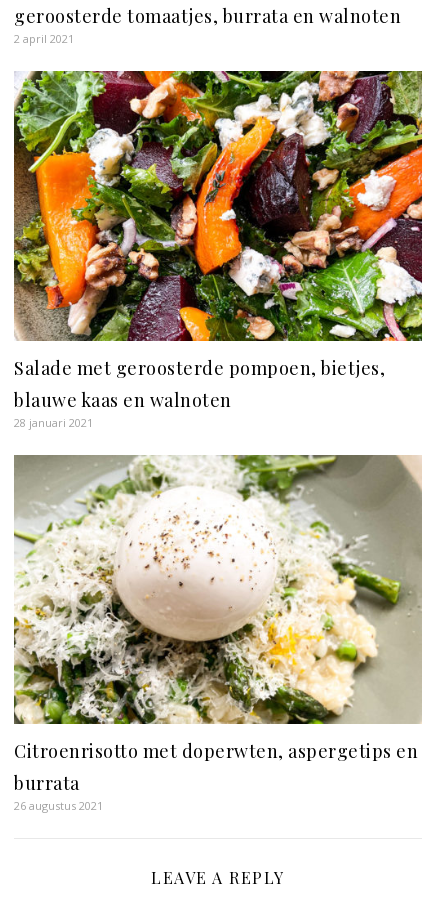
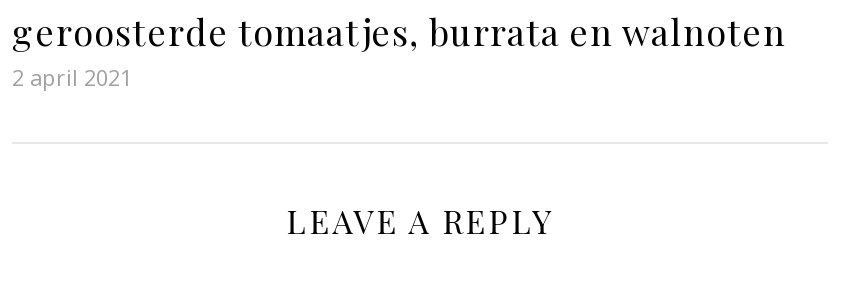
- [image]
- Salade met geroosterde pompoen, bietjes,
- blauwe kaas en walnoten
- 28 januari 2021

- [image]
- Citroenrisotto met doperwten, aspergetips en
- burrata
- 26 augustus 2021
